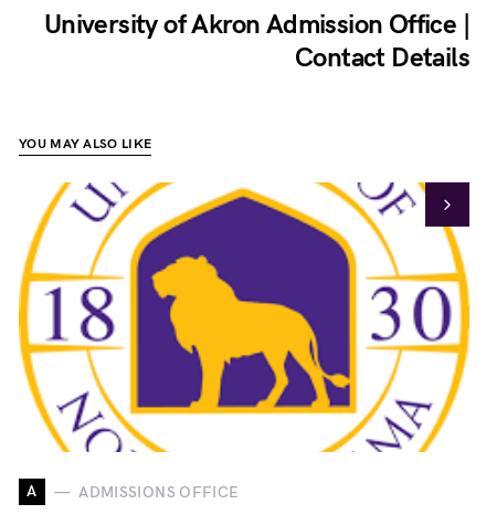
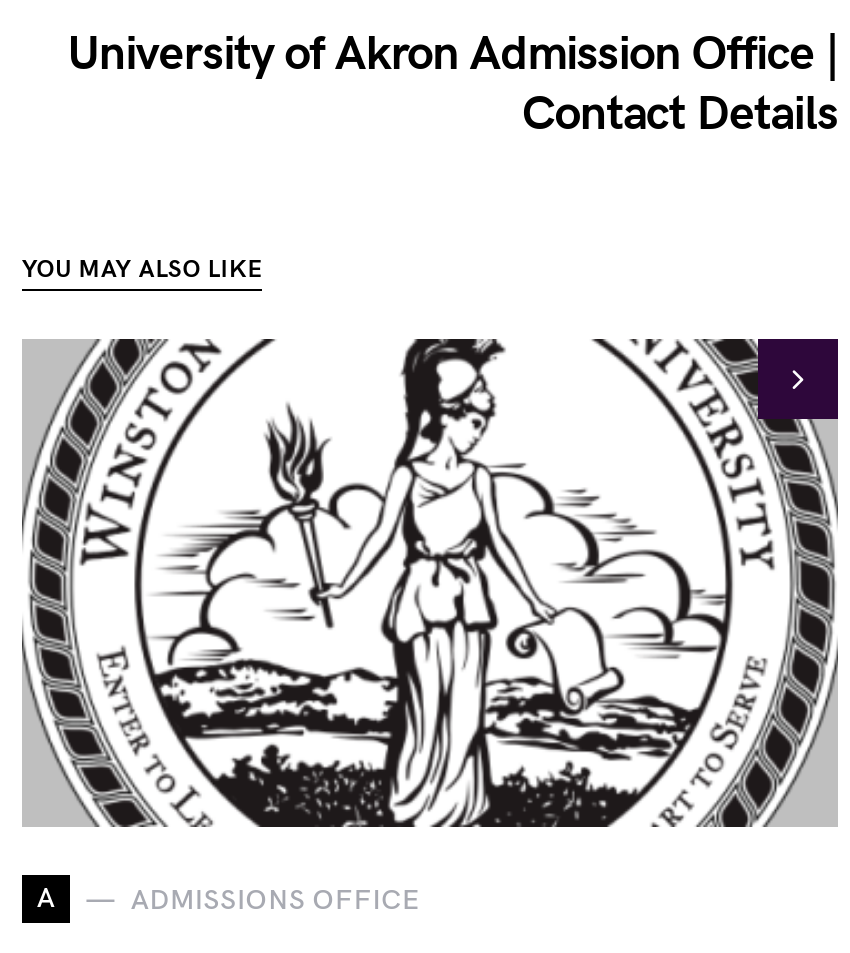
- [image]
+ [image]
